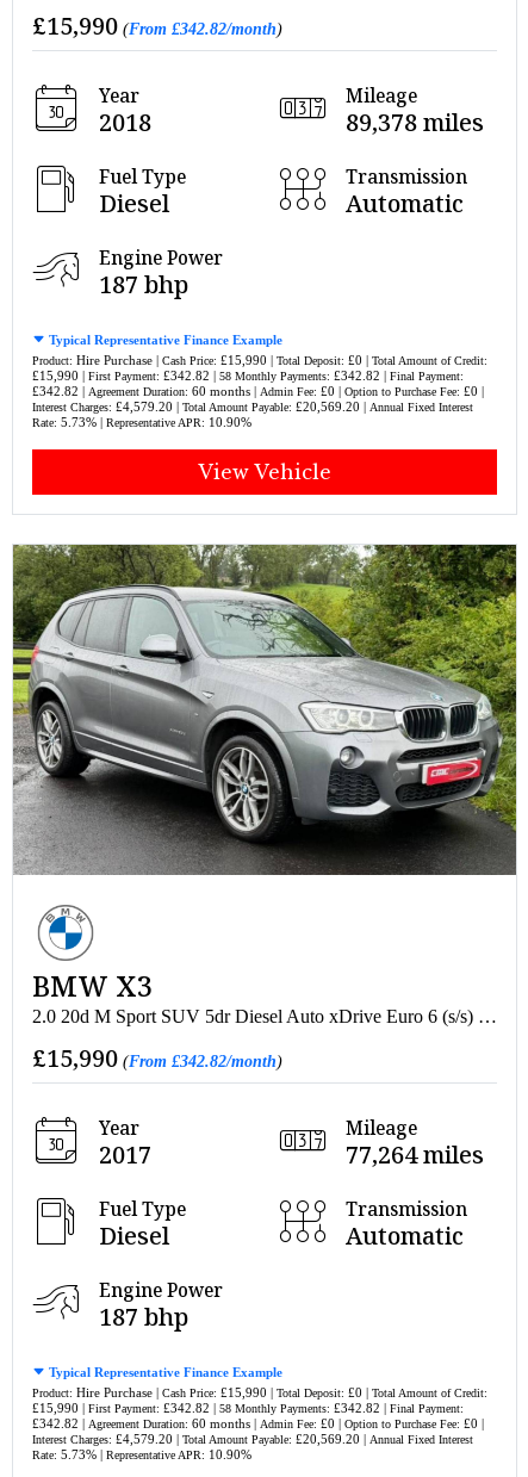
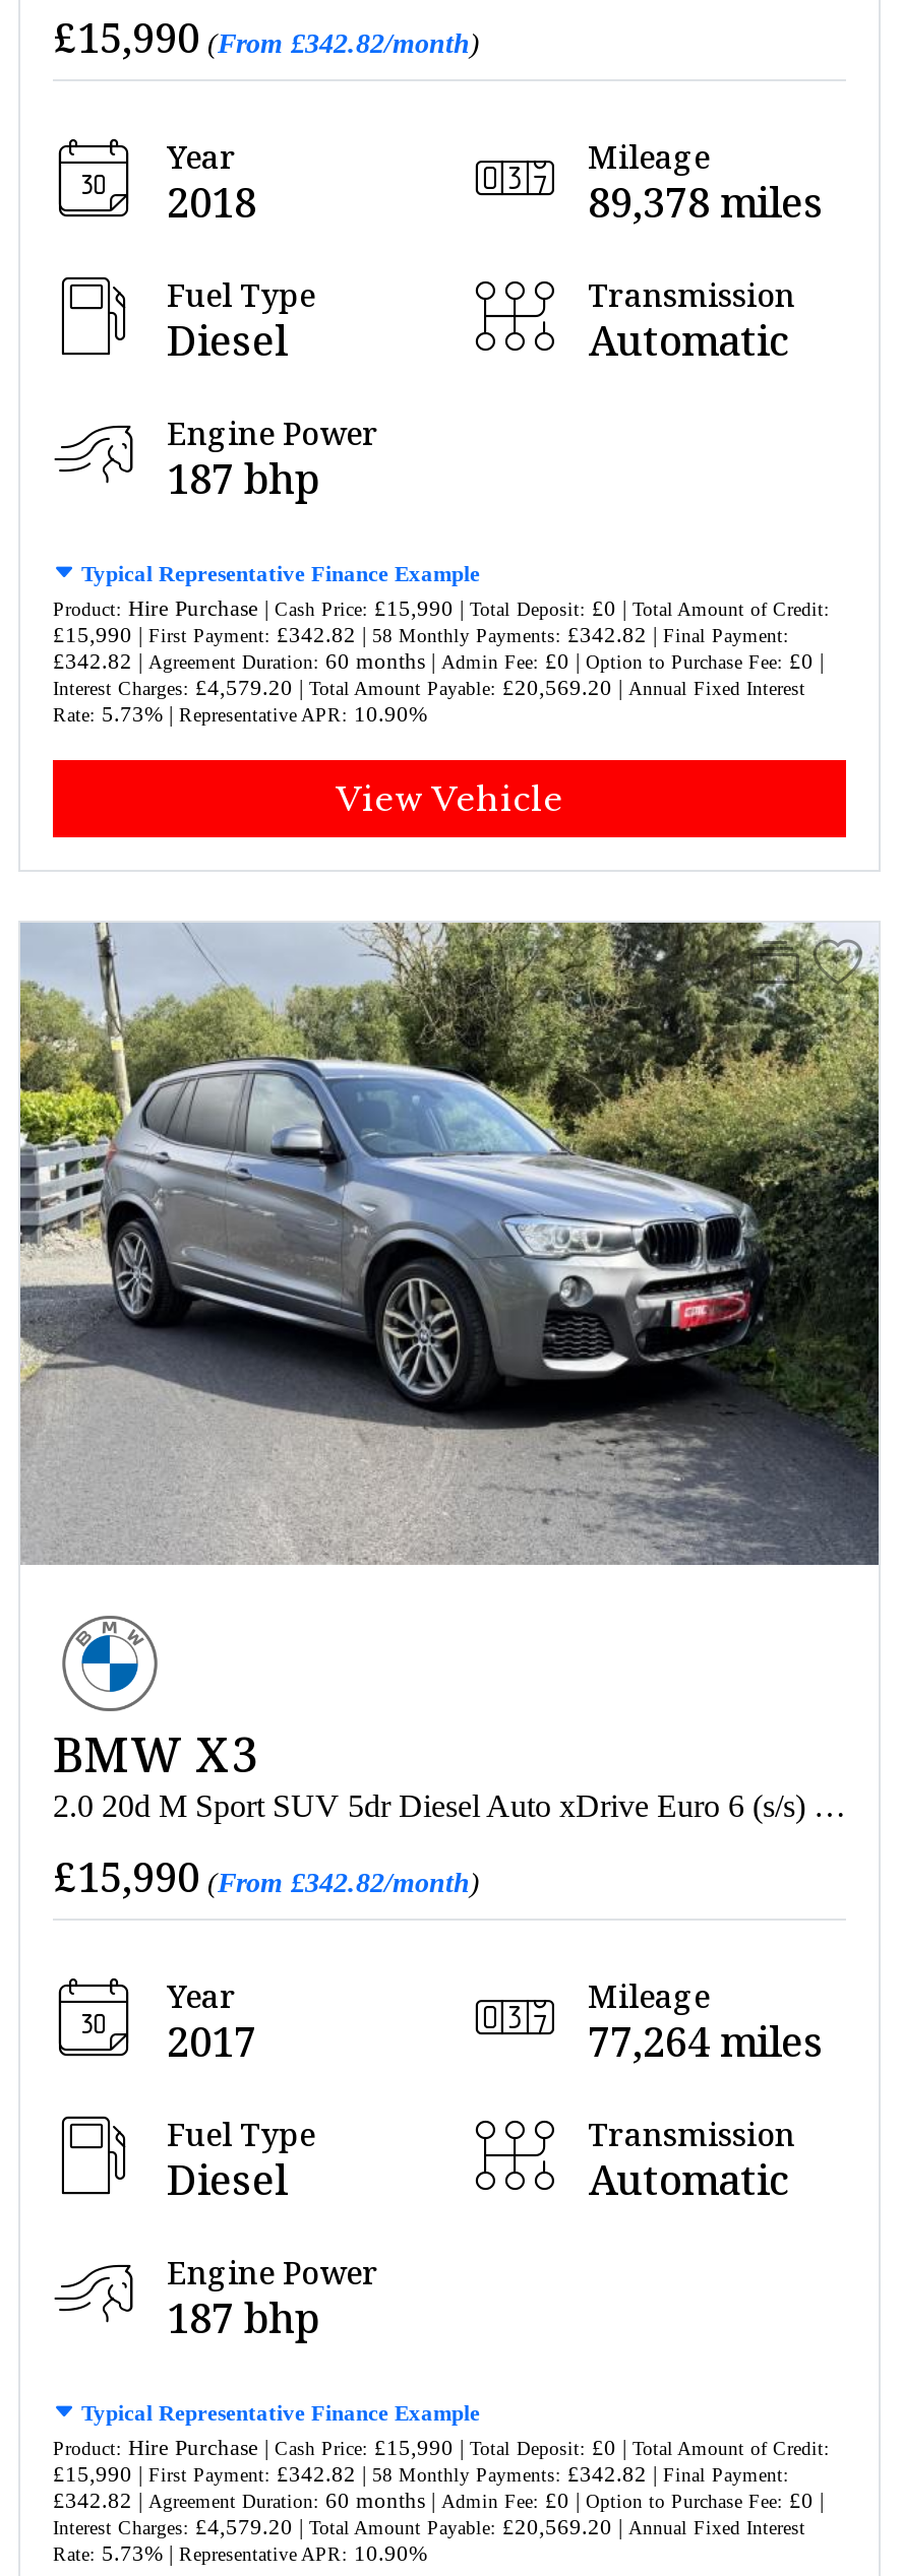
- [image]
+ [image]
